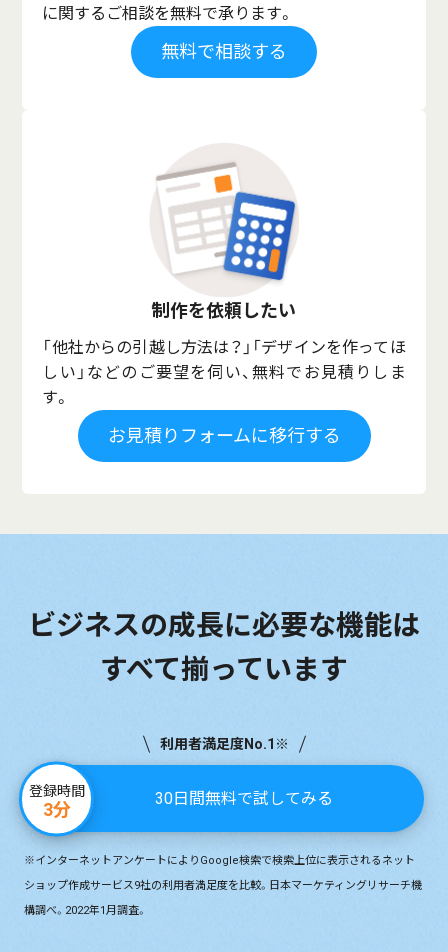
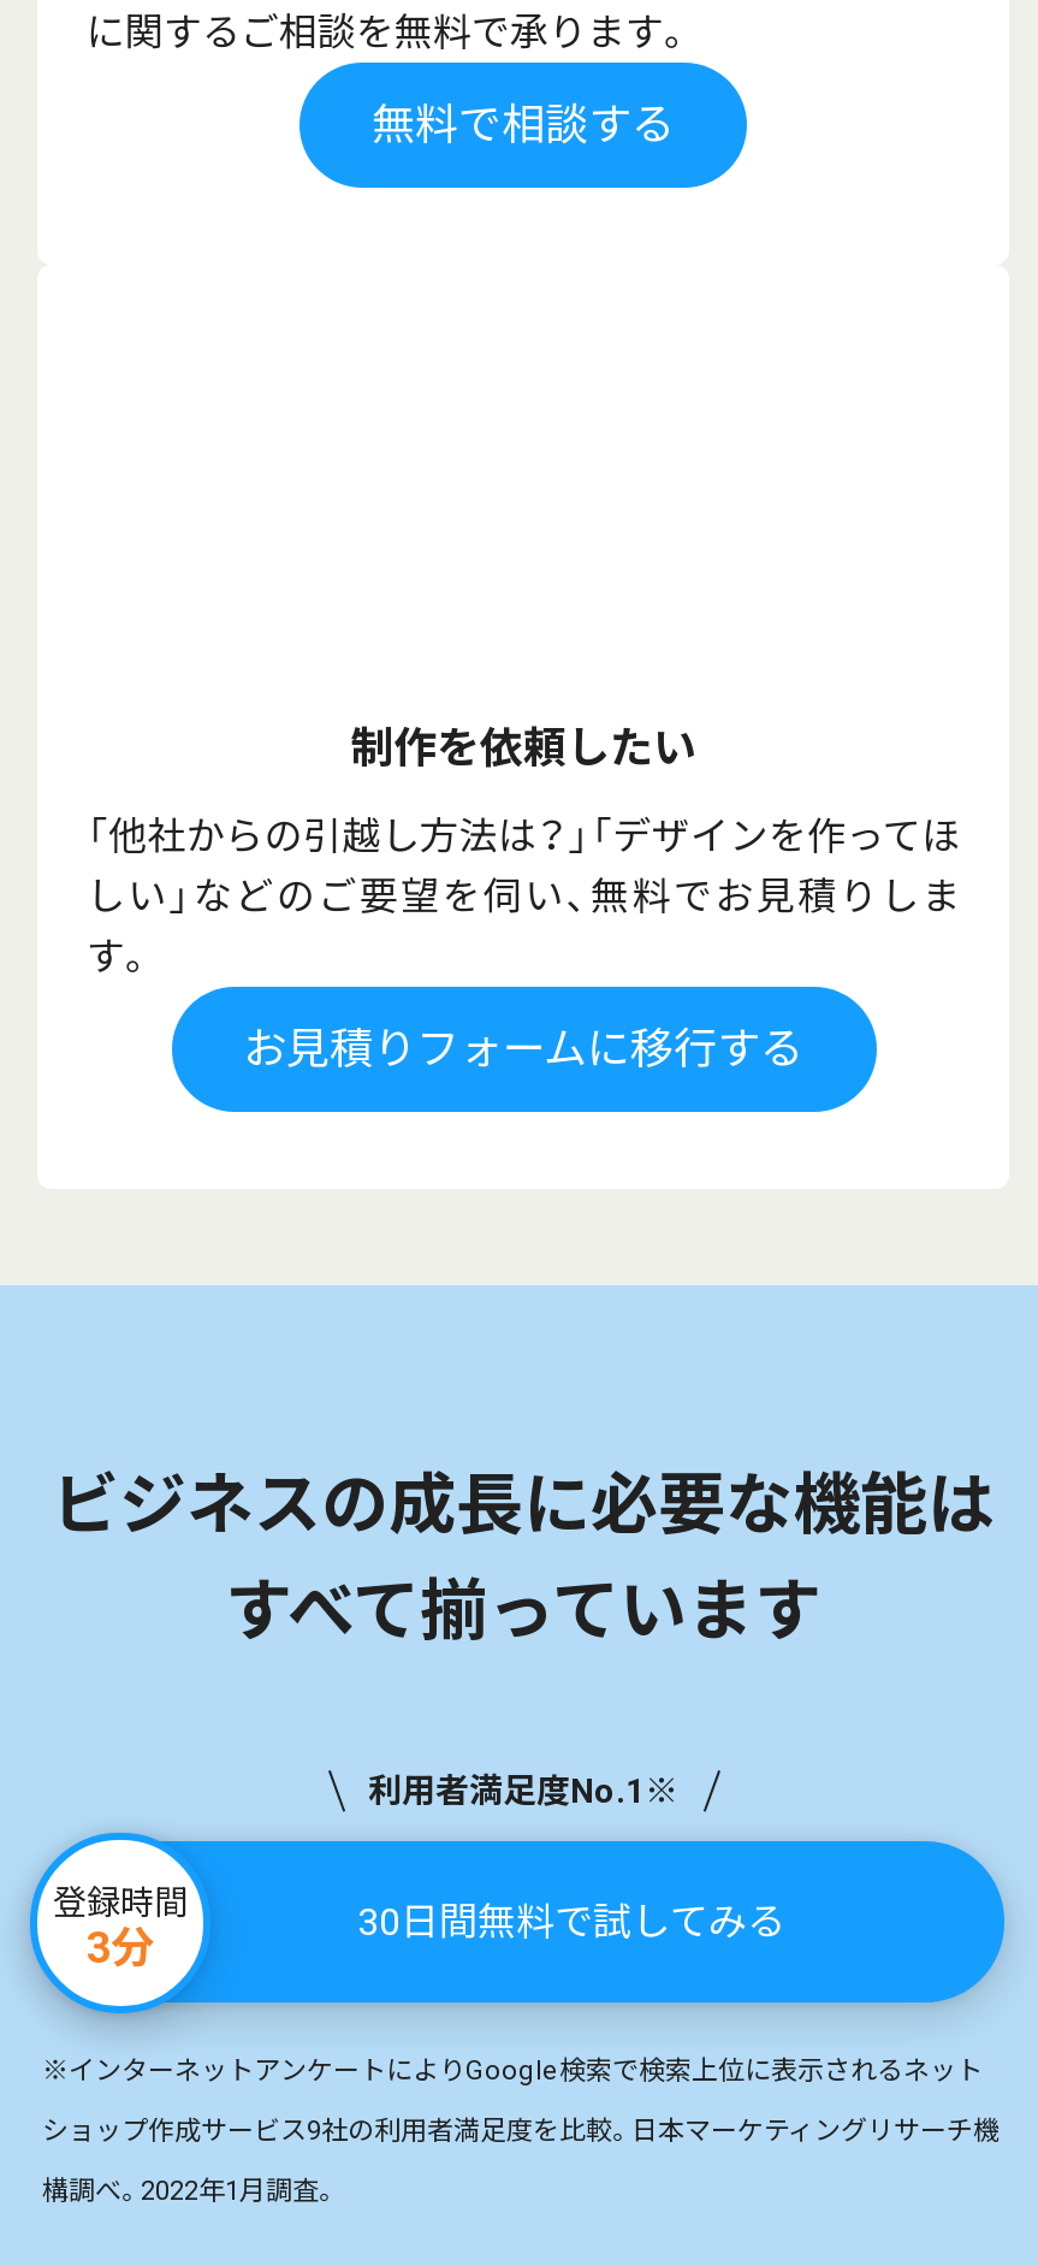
- [image]
